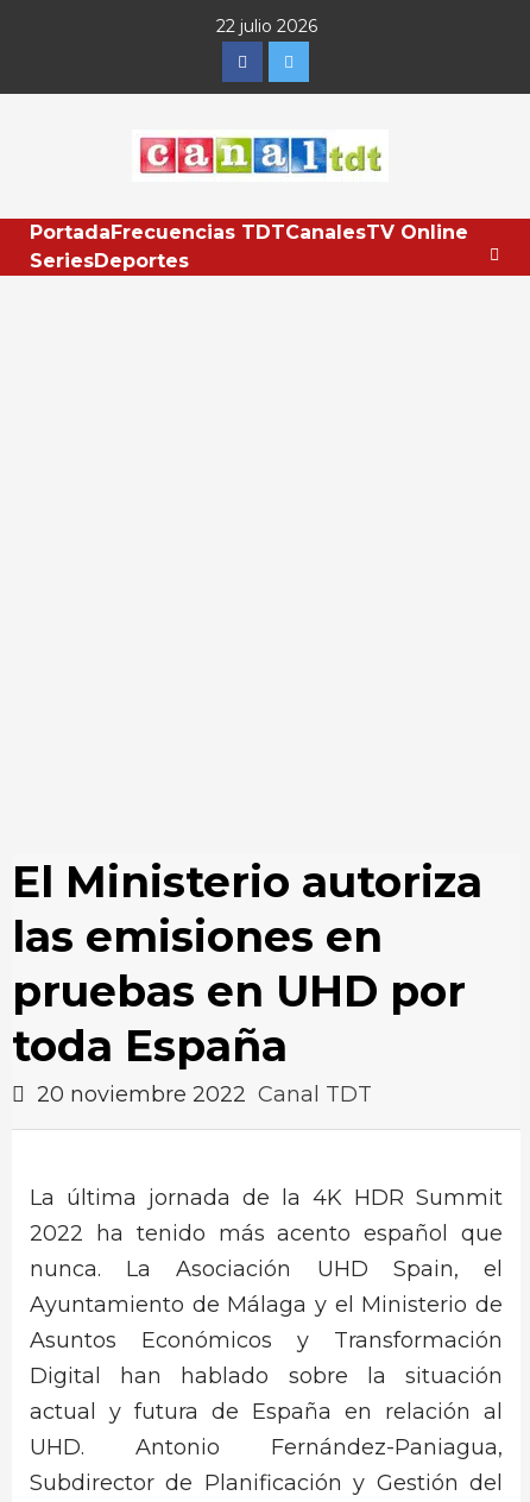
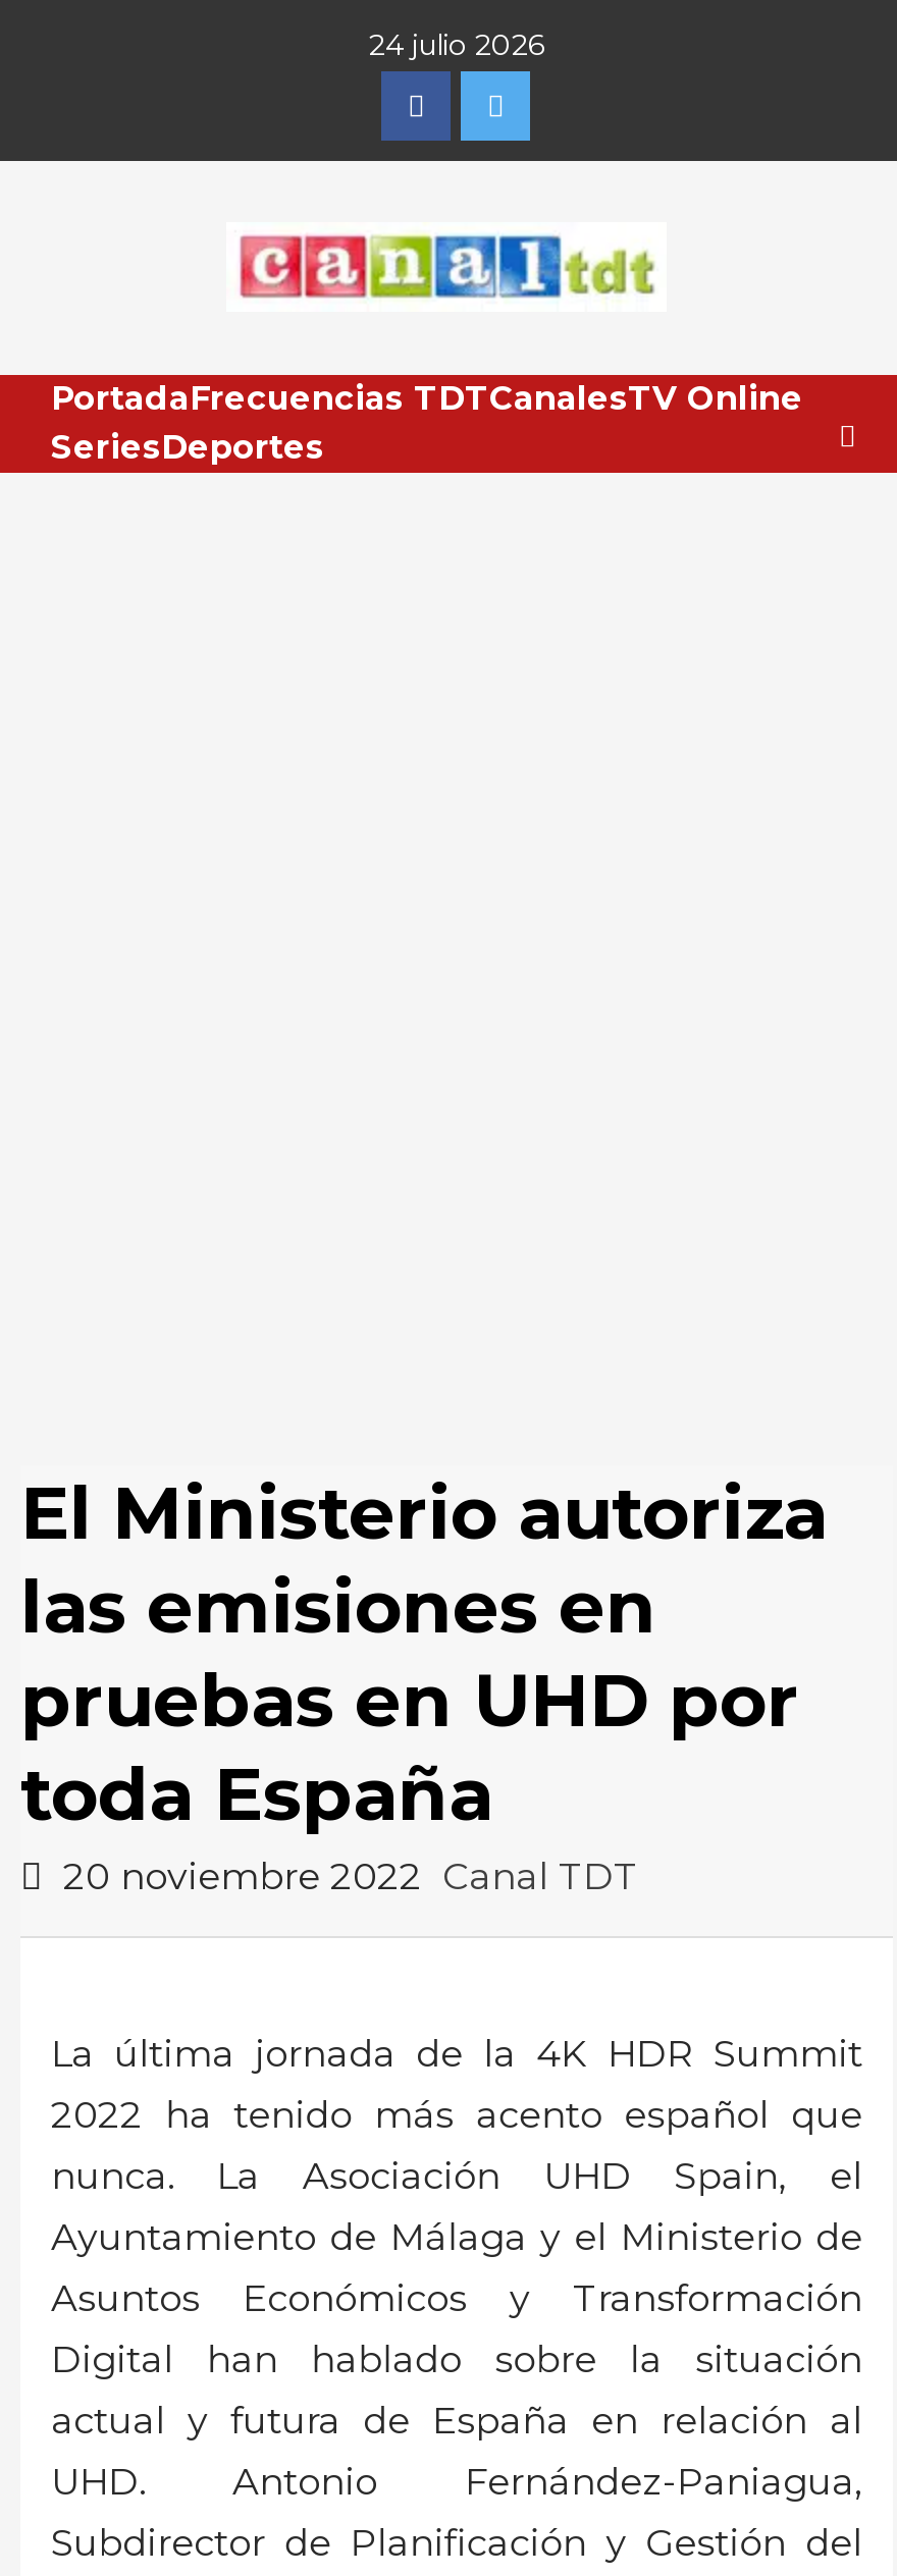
- 22 julio 2026
+ 24 julio 2026
